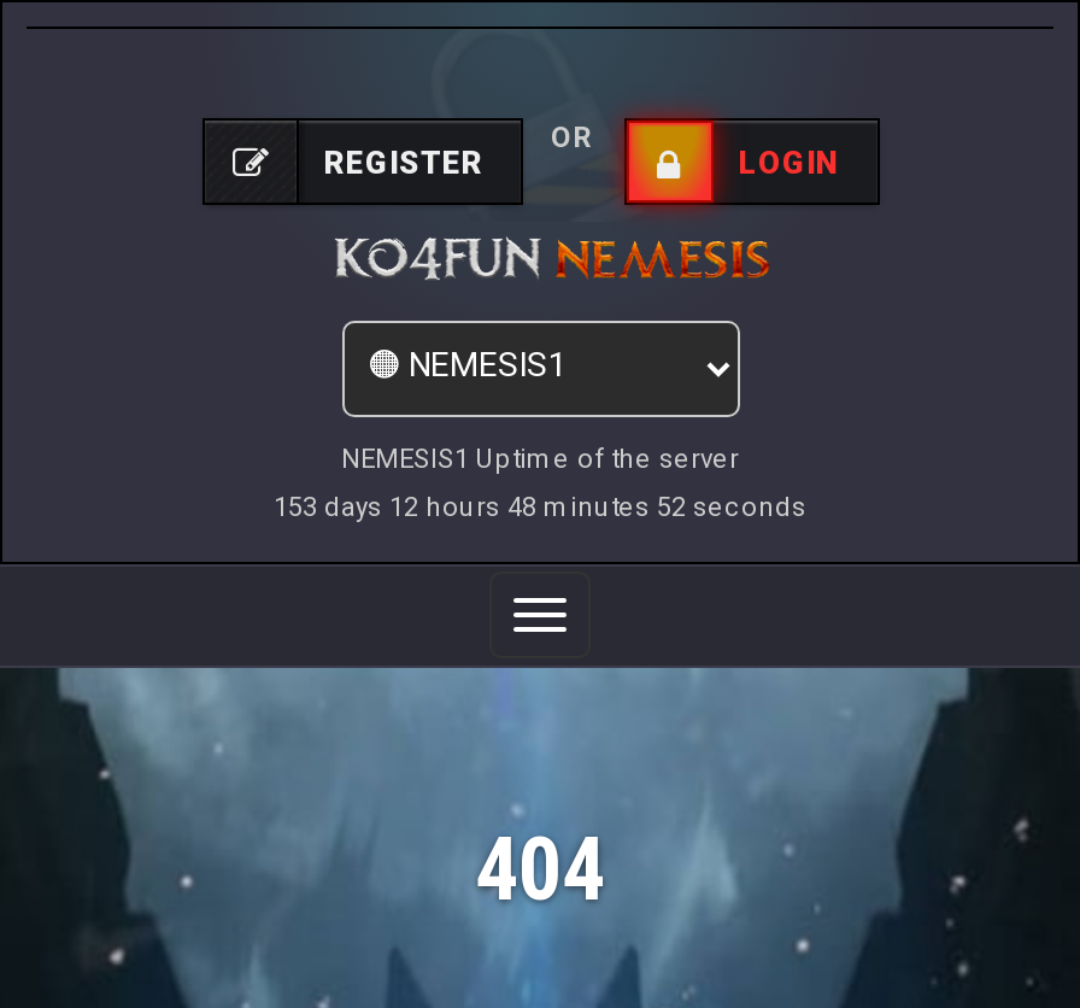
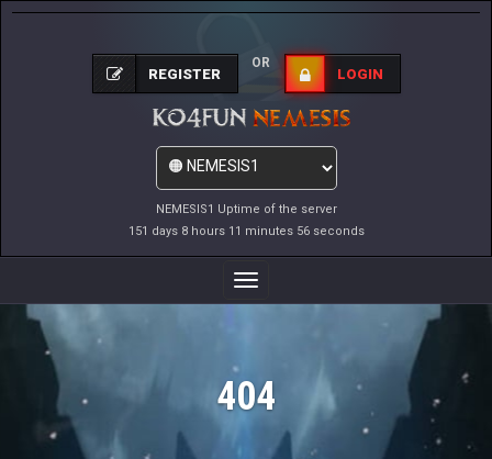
- 153 days 12 hours 48 minutes 52 seconds
+ 151 days 8 hours 11 minutes 56 seconds
